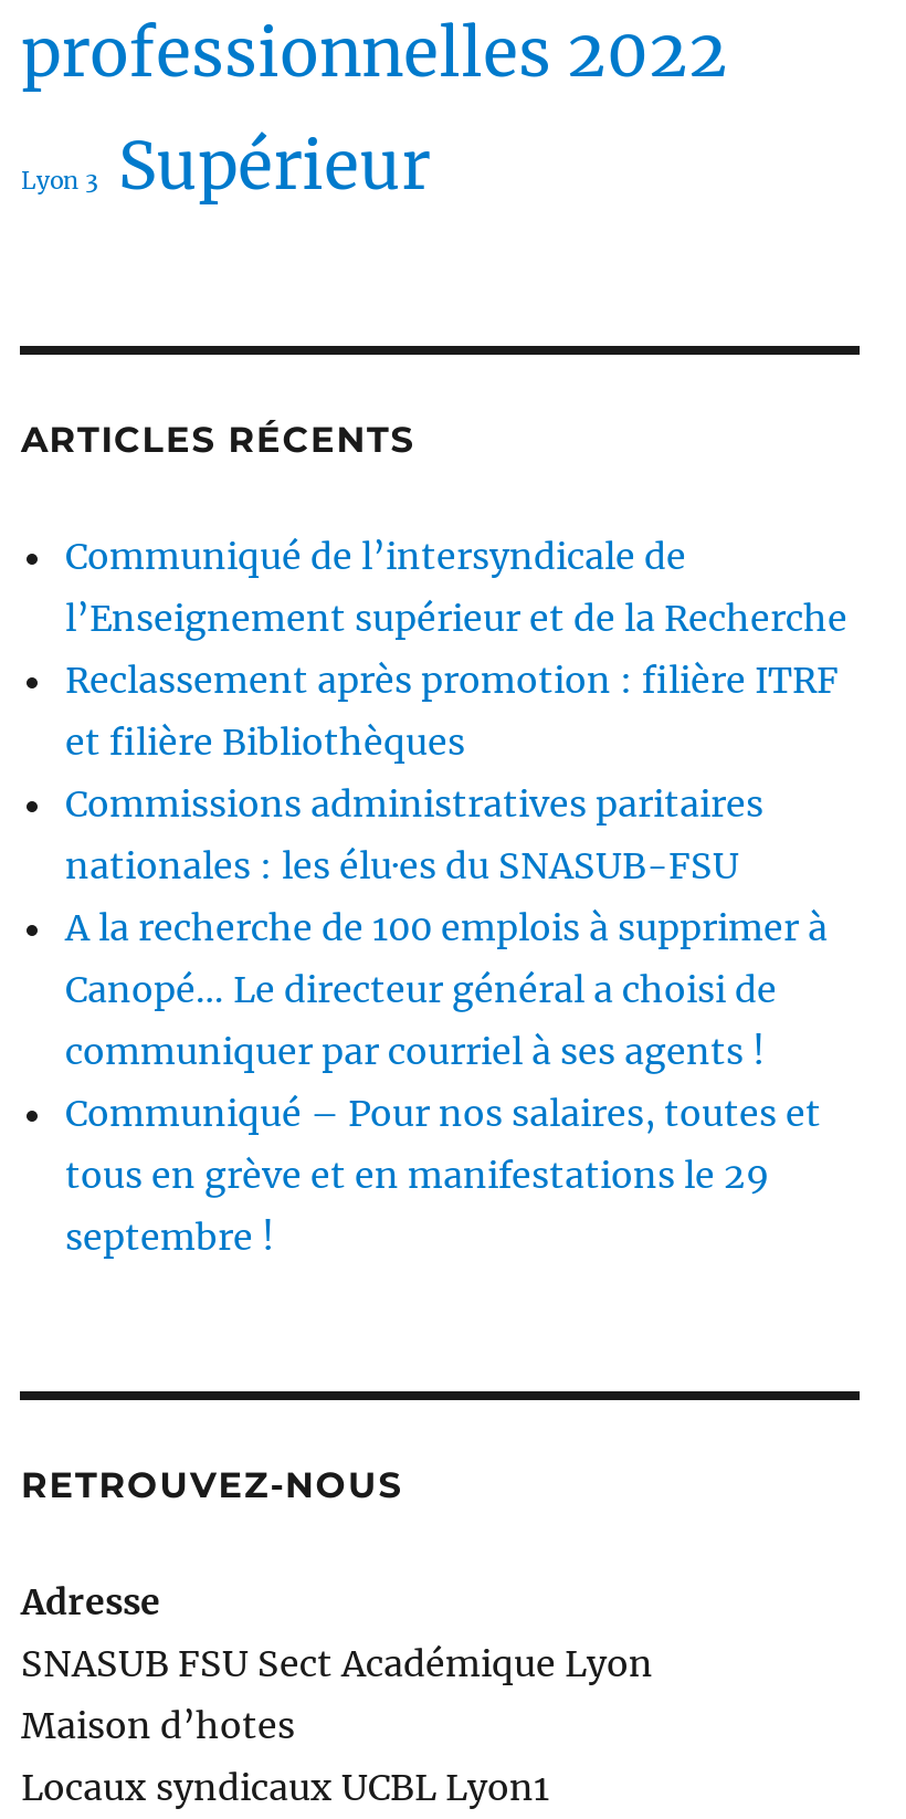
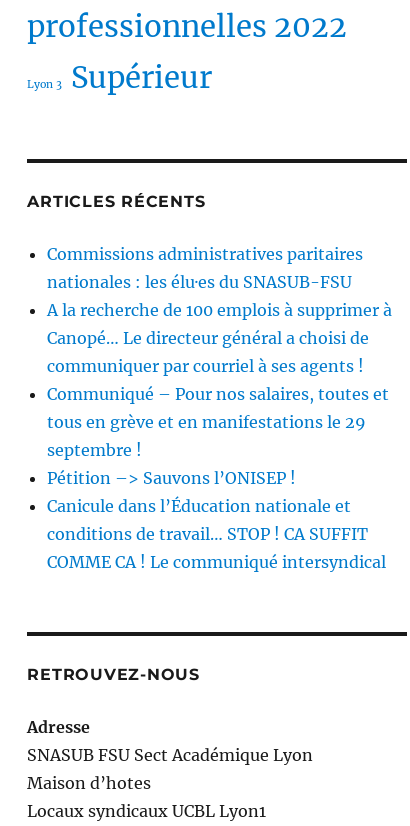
- Communiqué de l’intersyndicale de
- l’Enseignement supérieur et de la Recherche
- Reclassement après promotion : filière ITRF
- et filière Bibliothèques

moved up: Commissions administratives paritaires | nationales : les élu·es du SNASUB-FSU | A la recherche de 100 emplois à supprimer à | Canopé… Le directeur général a choisi de | communiquer par courriel à ses agents ! | Communiqué – Pour nos salaires, toutes et | tous en grève et en manifestations le 29 | septembre !

+ Pétition –> Sauvons l’ONISEP !
+ Canicule dans l’Éducation nationale et
+ conditions de travail… STOP ! CA SUFFIT
+ COMME CA ! Le communiqué intersyndical
